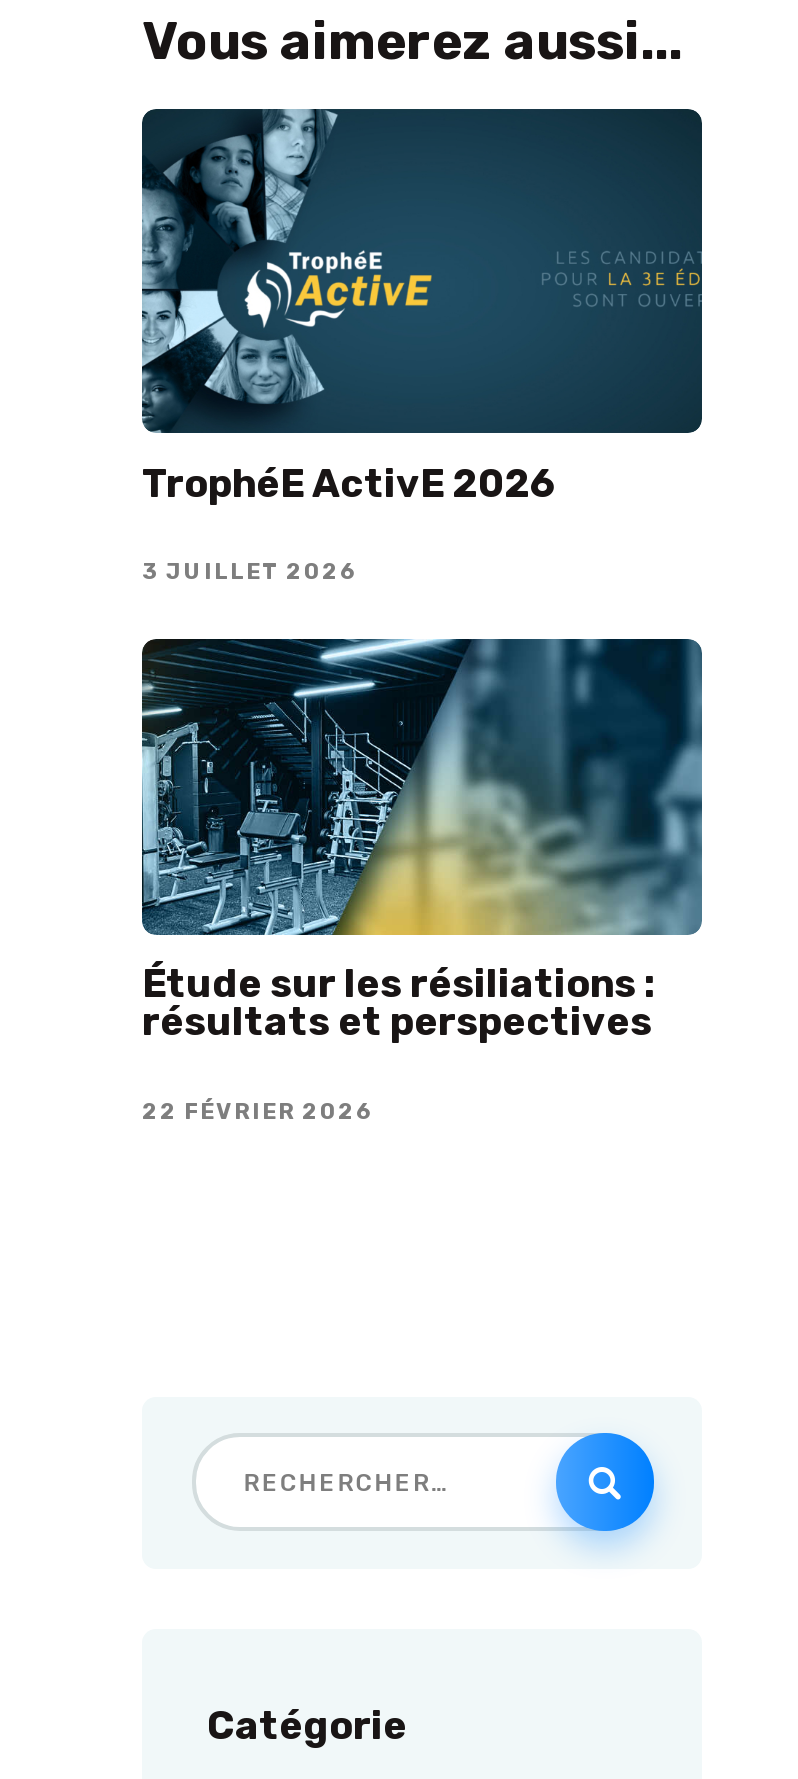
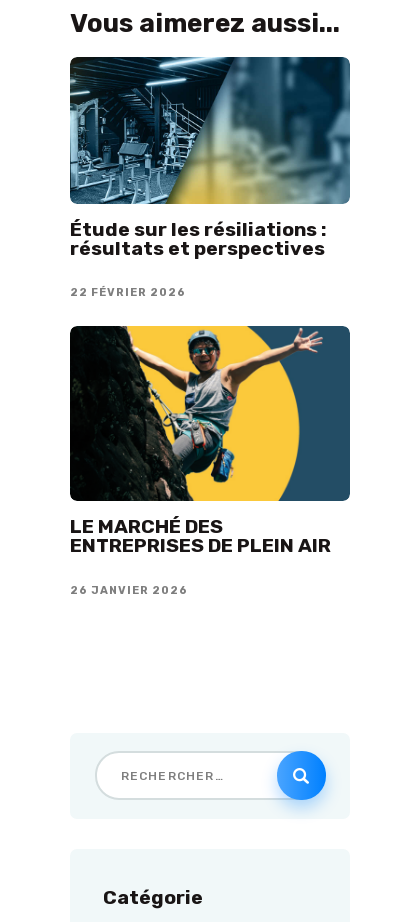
- [image]
- TrophéE ActivE 2026
- 3 JUILLET 2026

moved up: [image] | Étude sur les résiliations : | résultats et perspectives | 22 FÉVRIER 2026

+ [image]
+ LE MARCHÉ DES
+ ENTREPRISES DE PLEIN AIR
+ 26 JANVIER 2026
